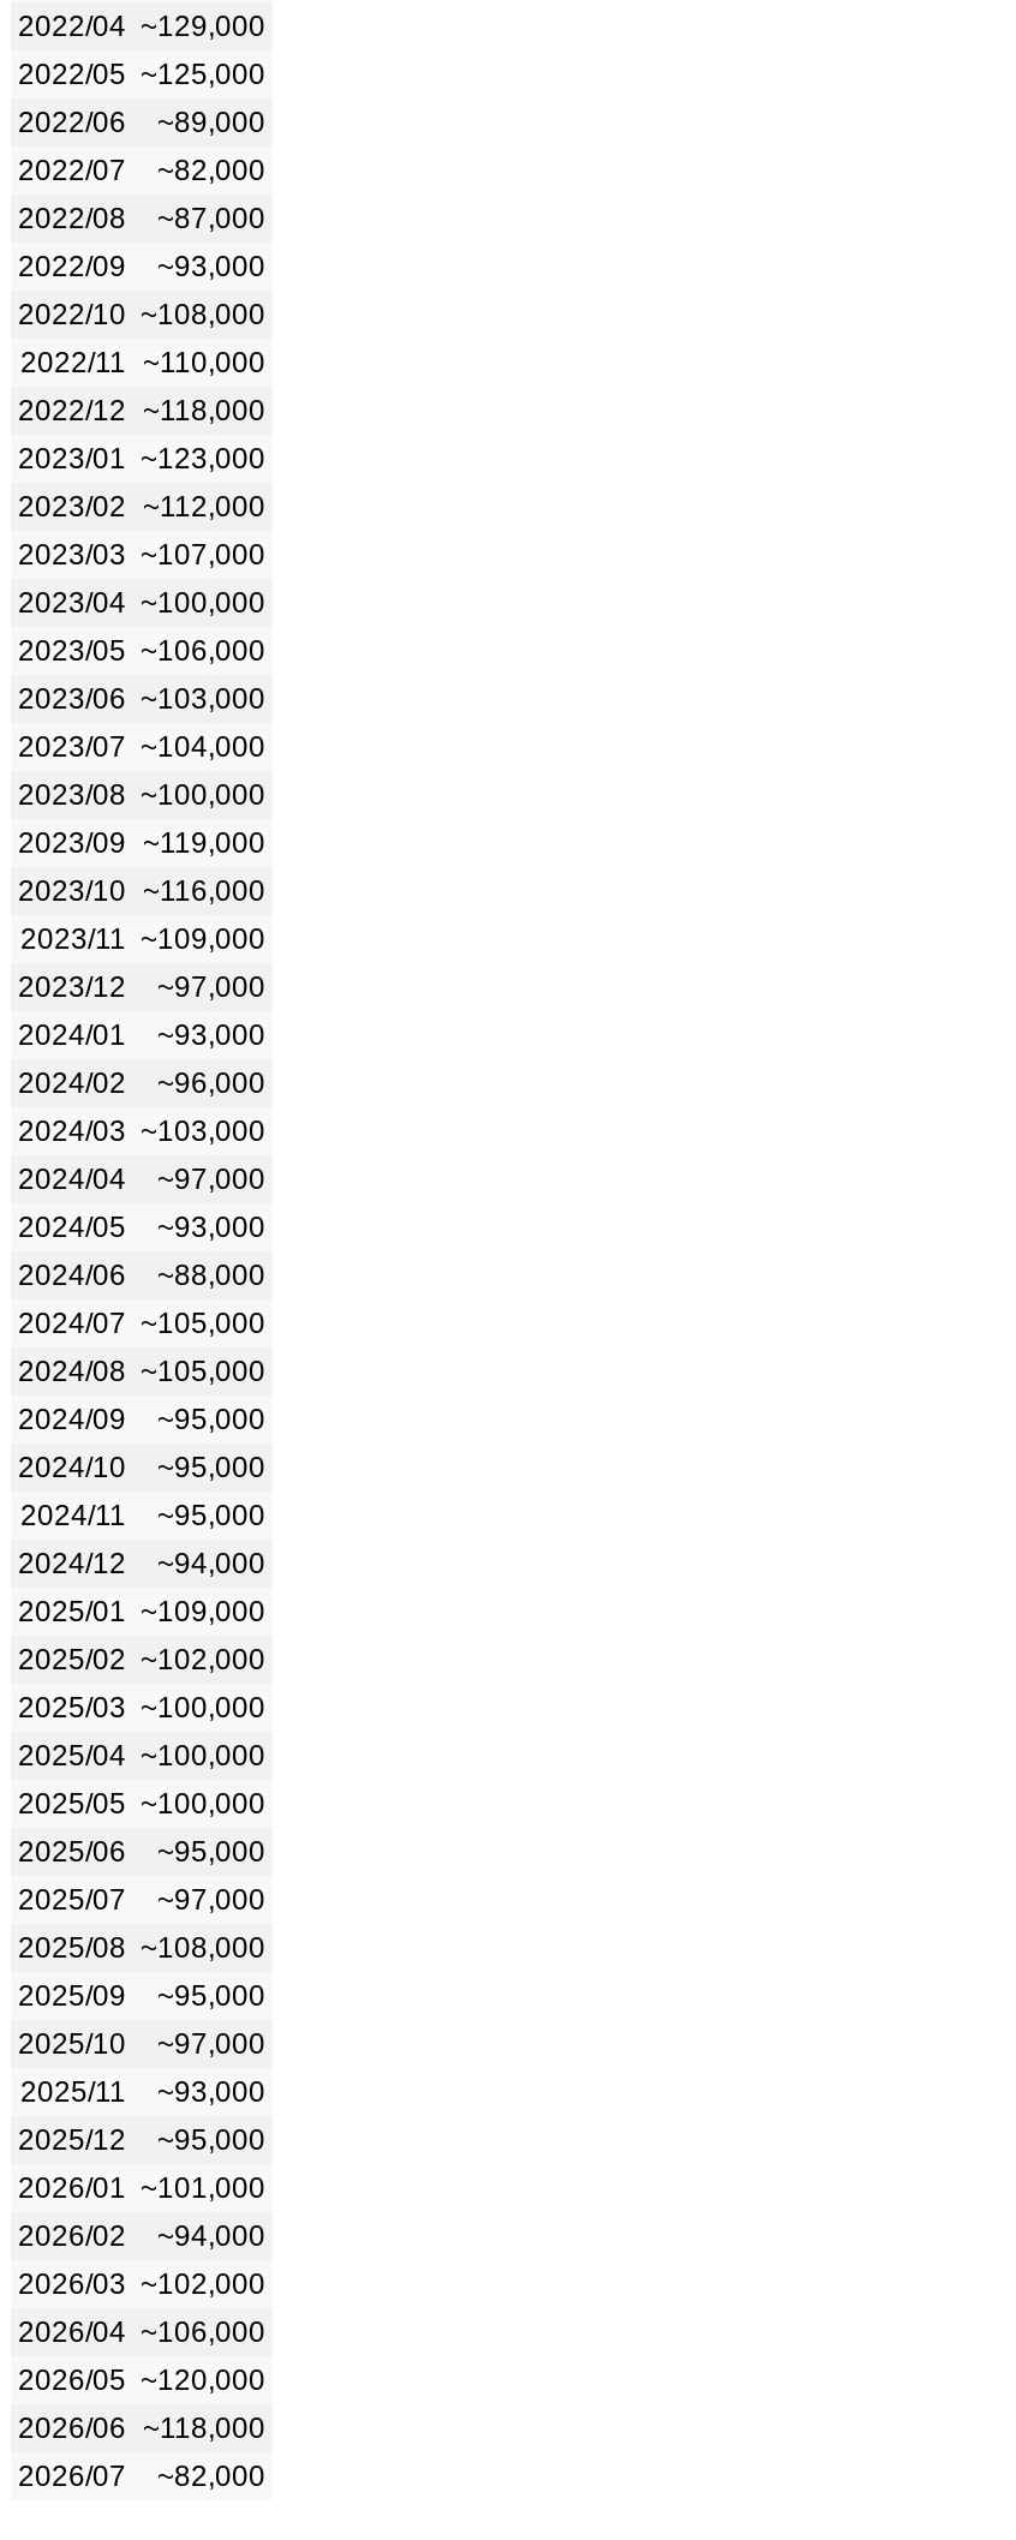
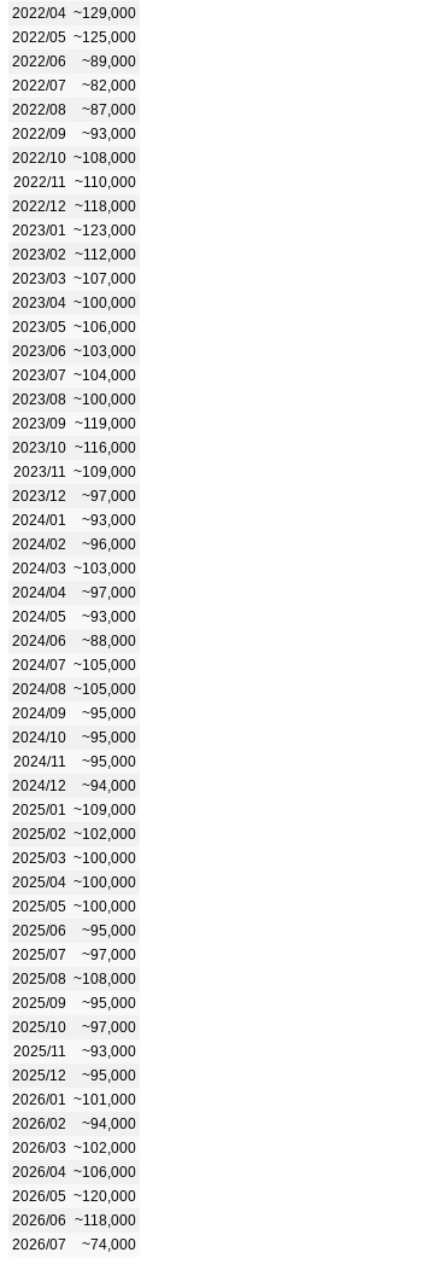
- 2026/07 ~82,000
+ 2026/07 ~74,000
